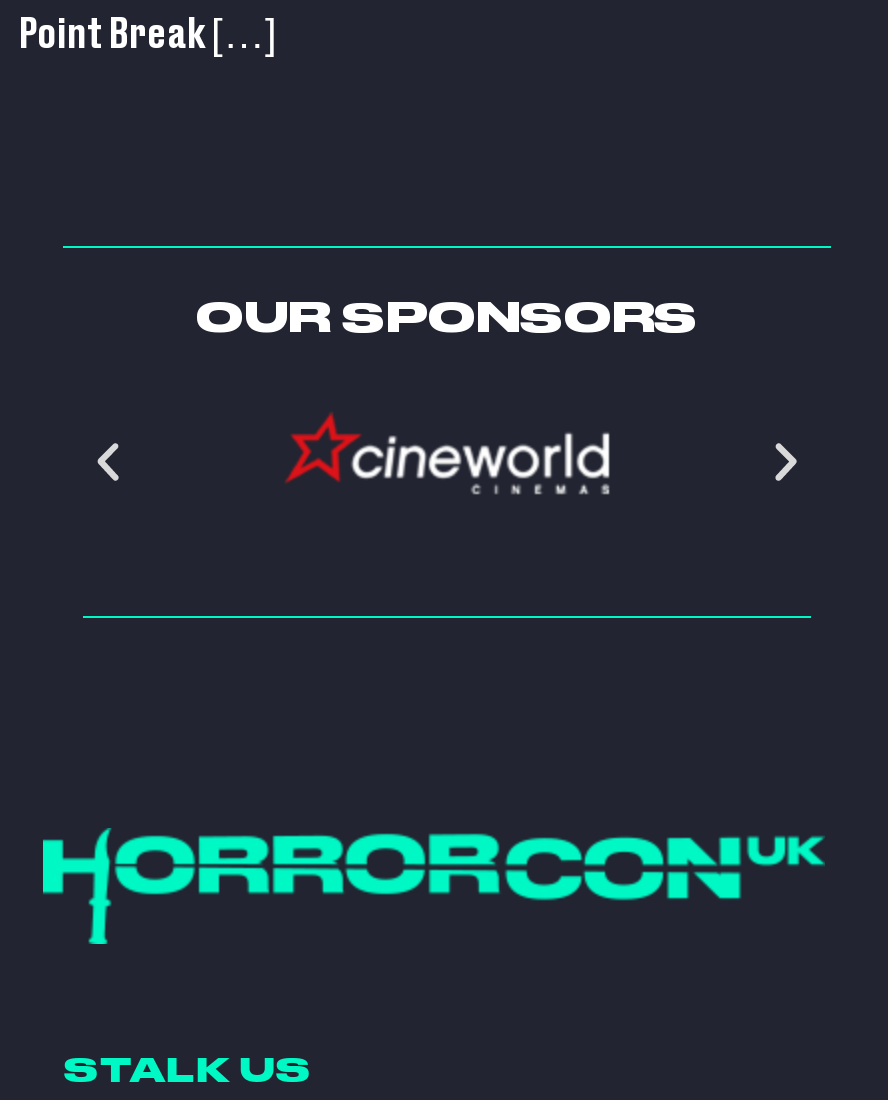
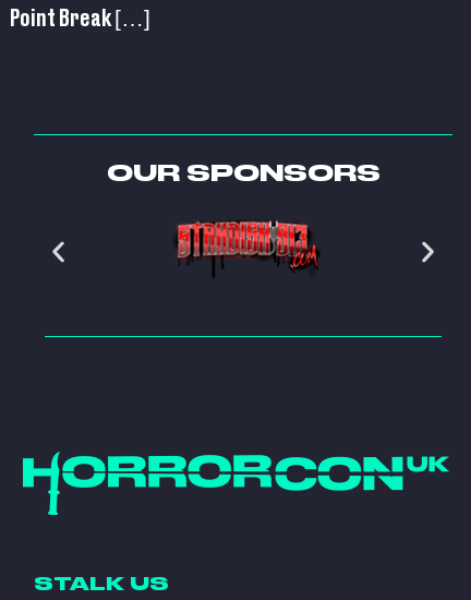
- [image]
+ [image]
